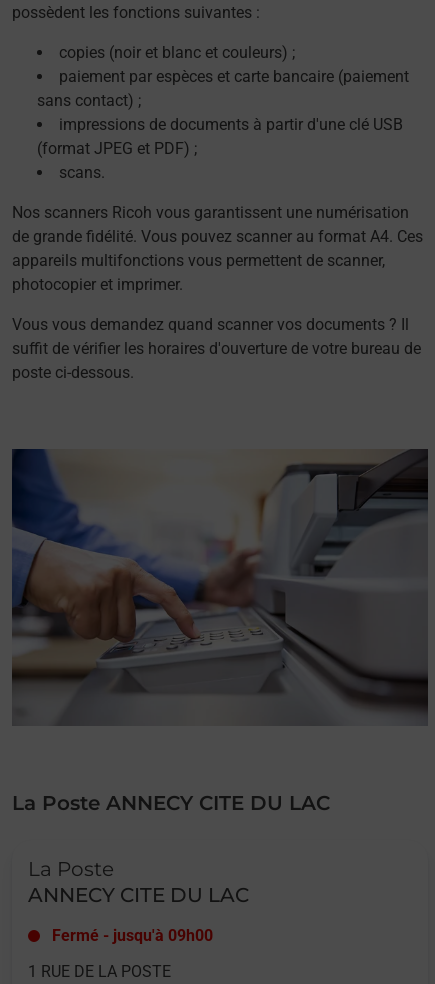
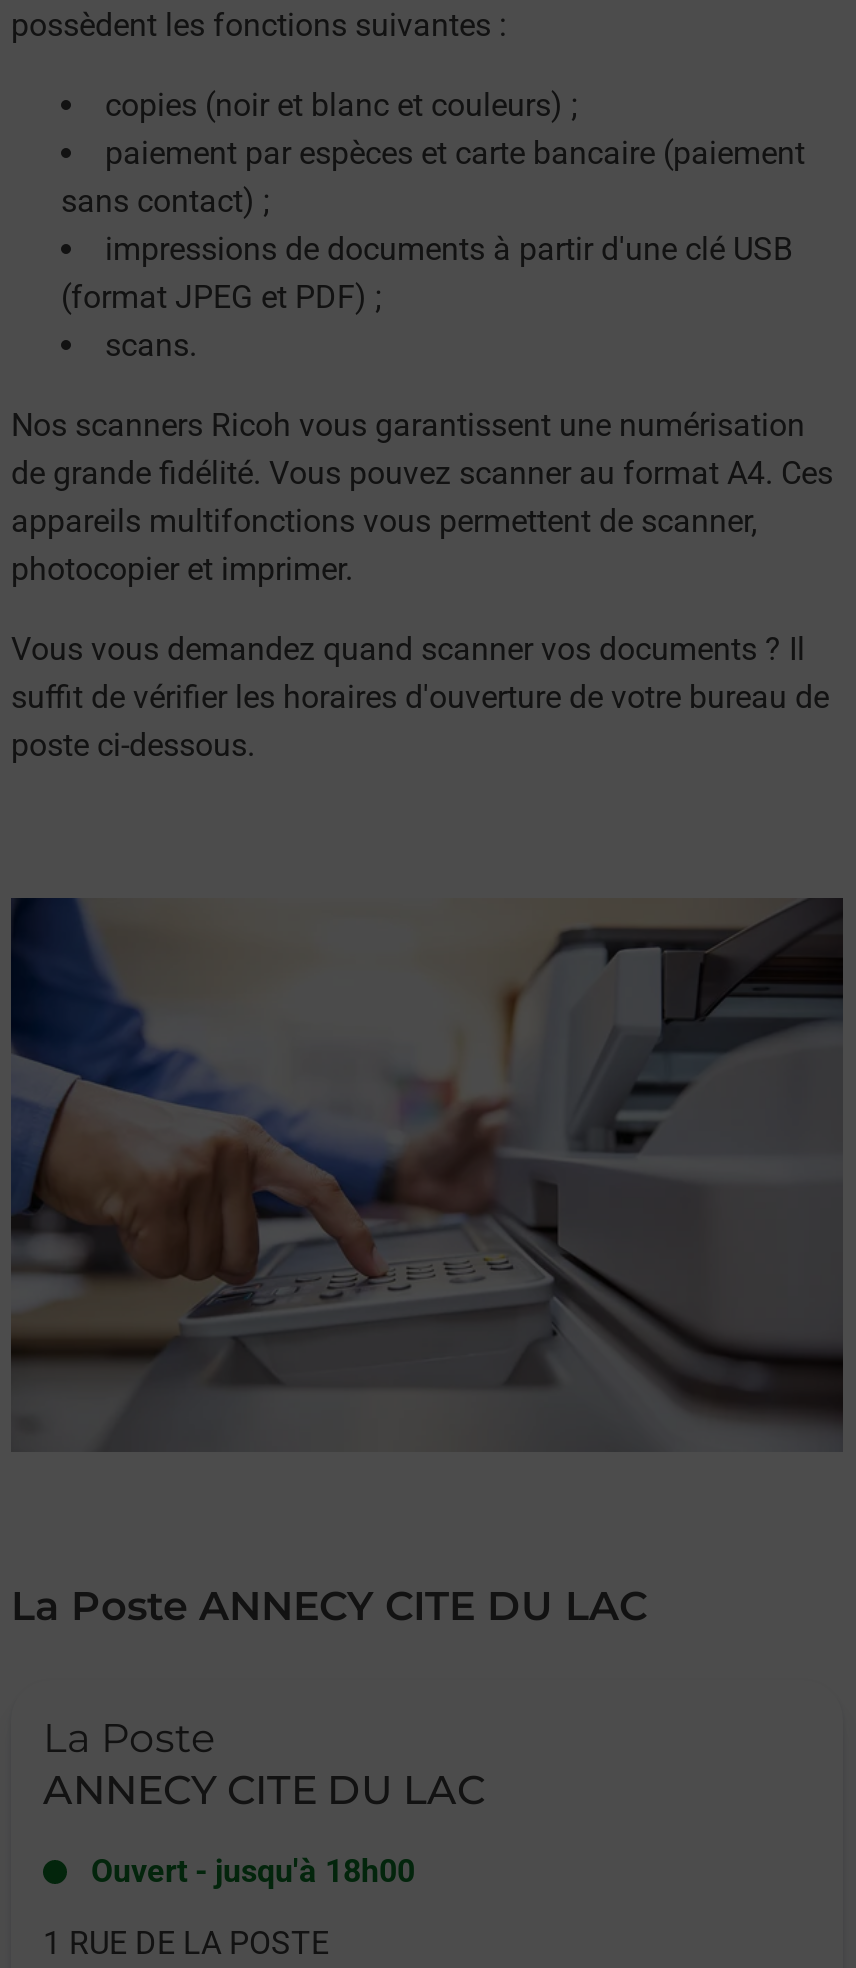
- Fermé - jusqu'à 09h00
+ Ouvert - jusqu'à 18h00
